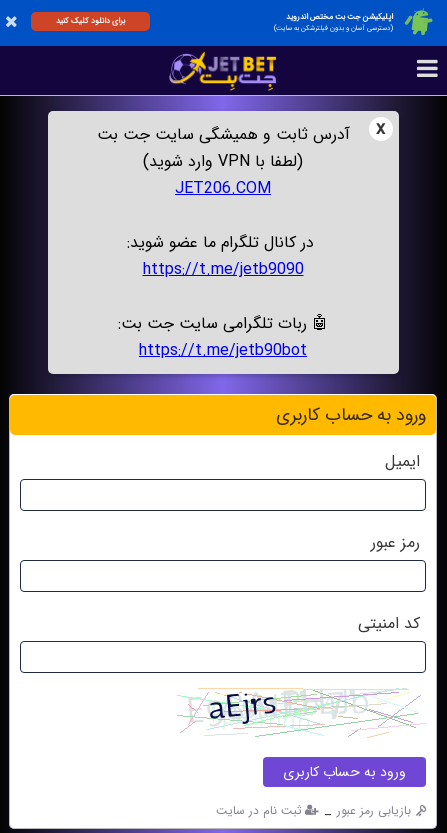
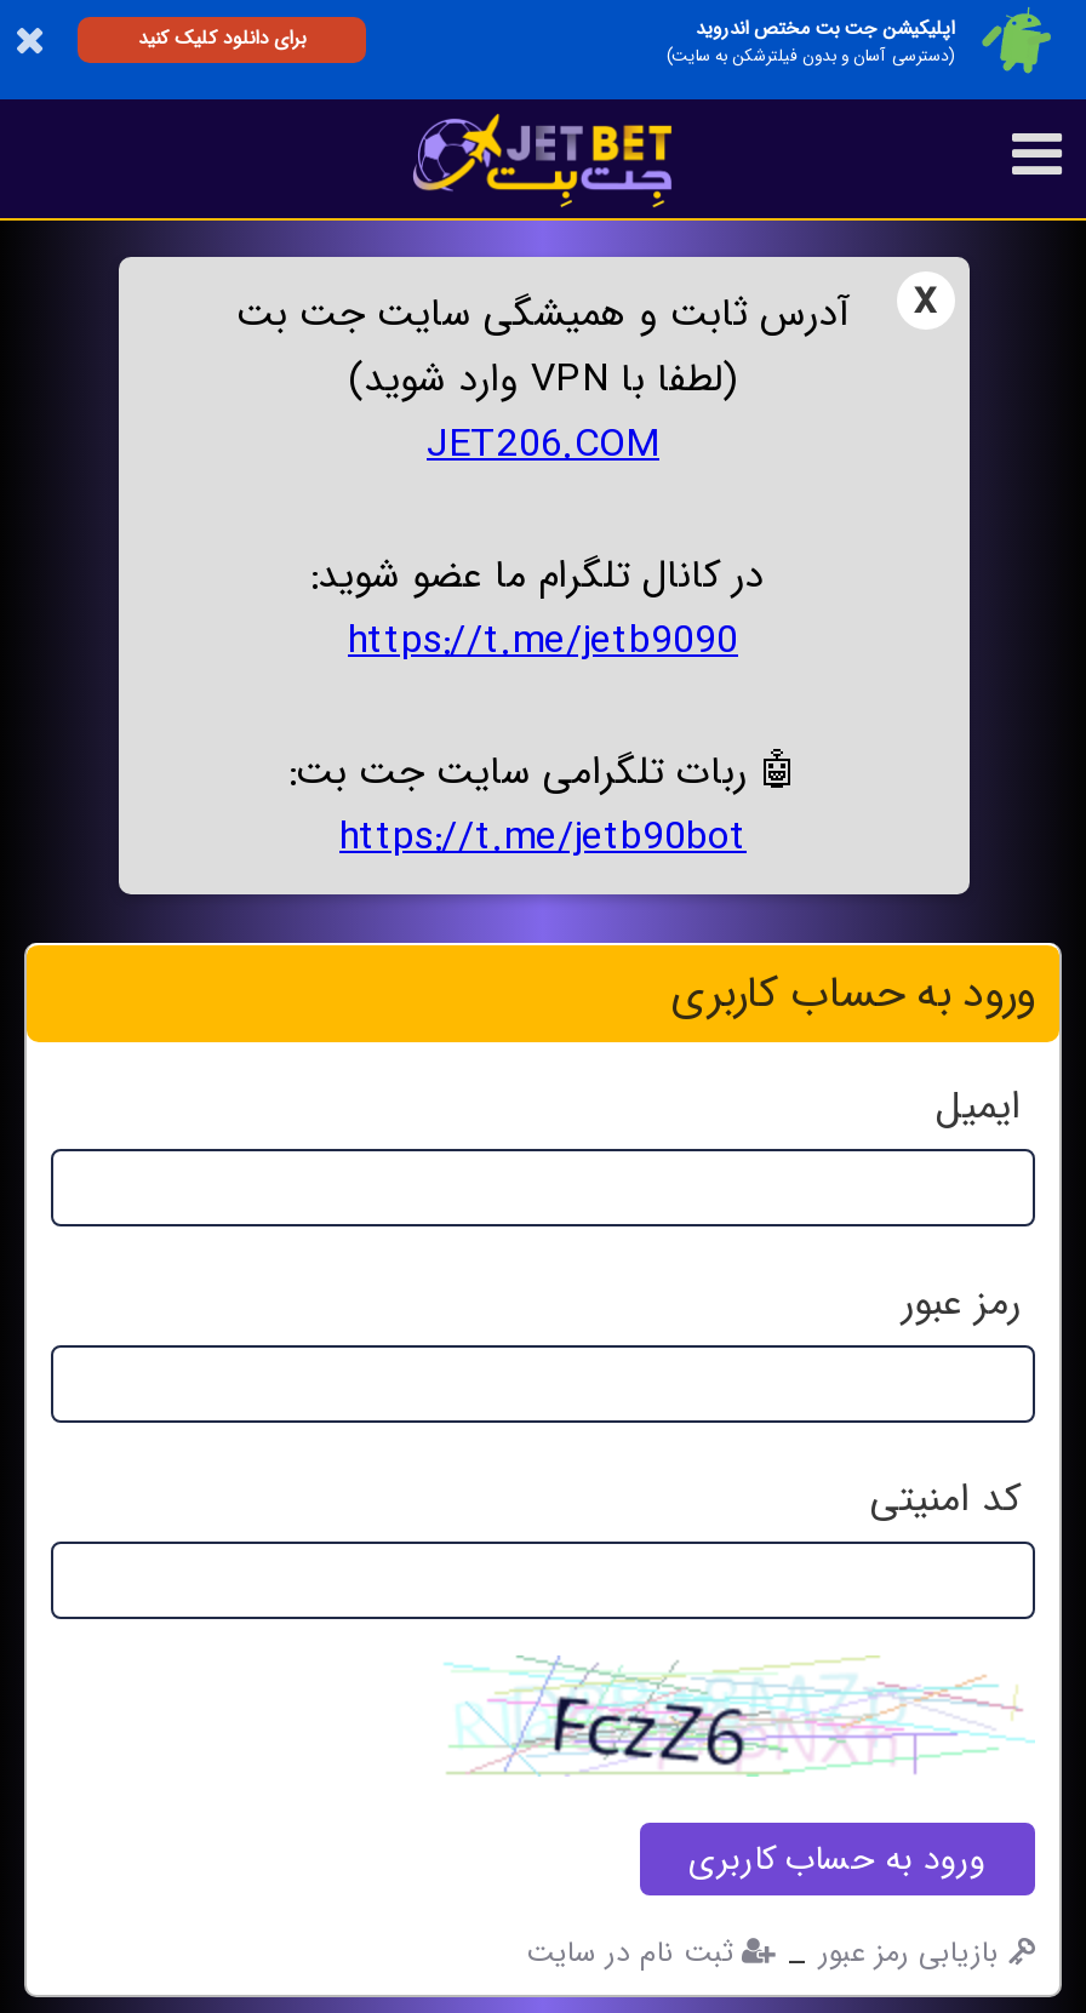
- [image]
+ [image]
